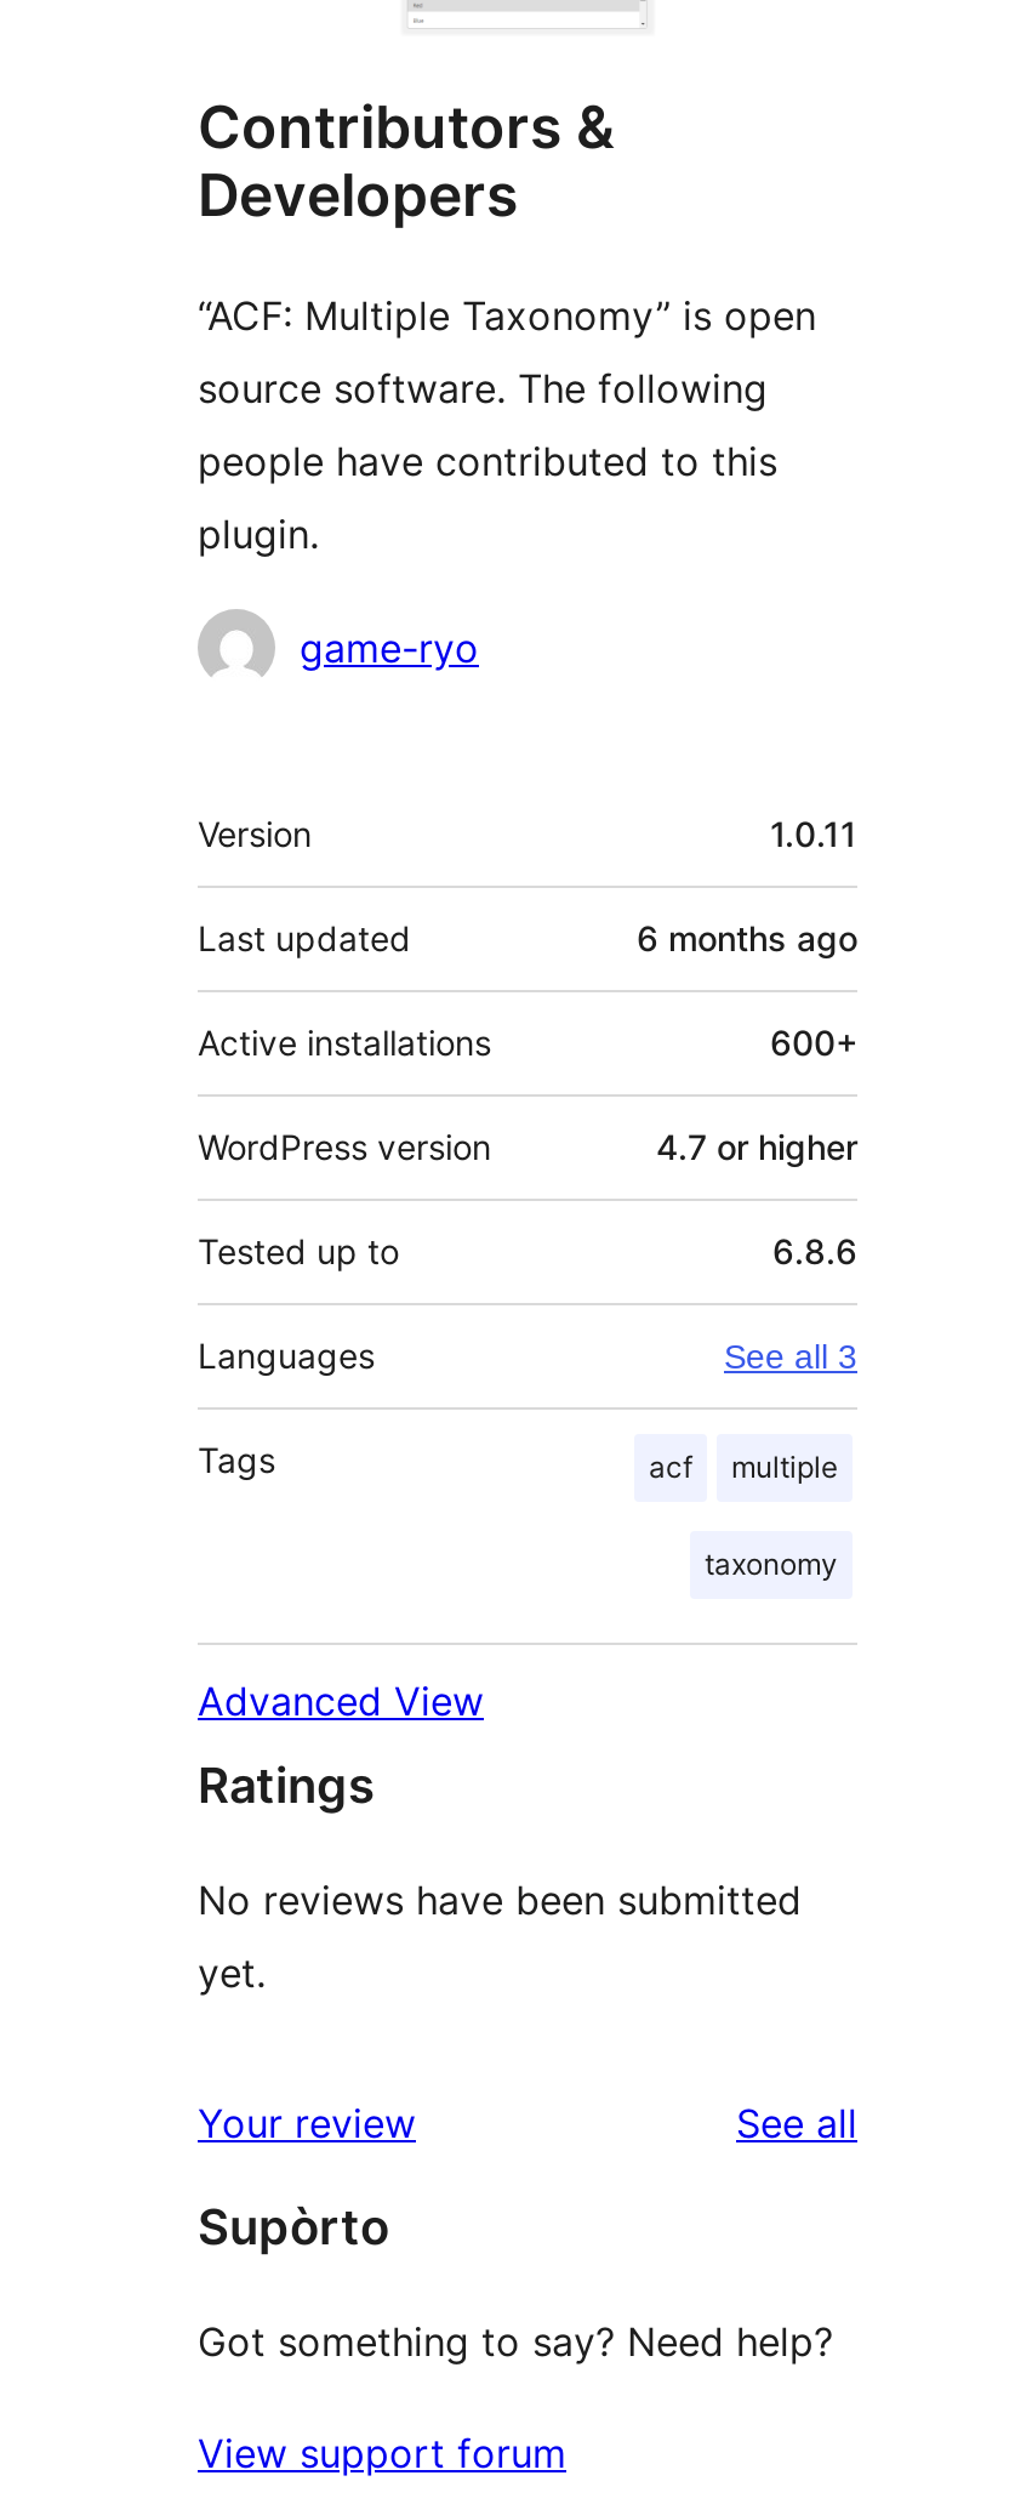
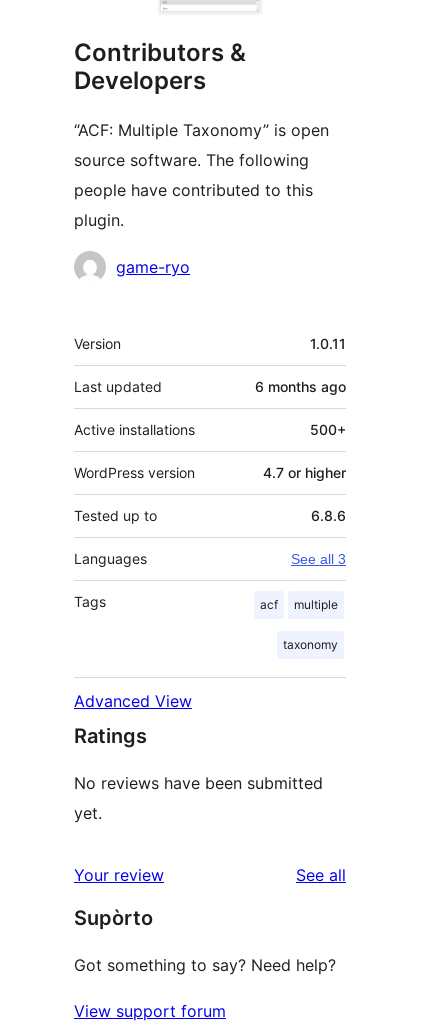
- 600+
+ 500+
